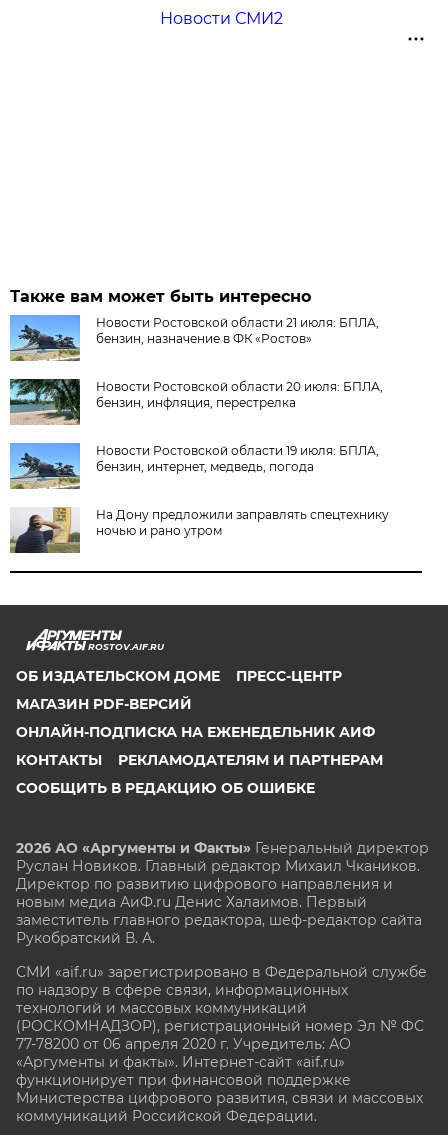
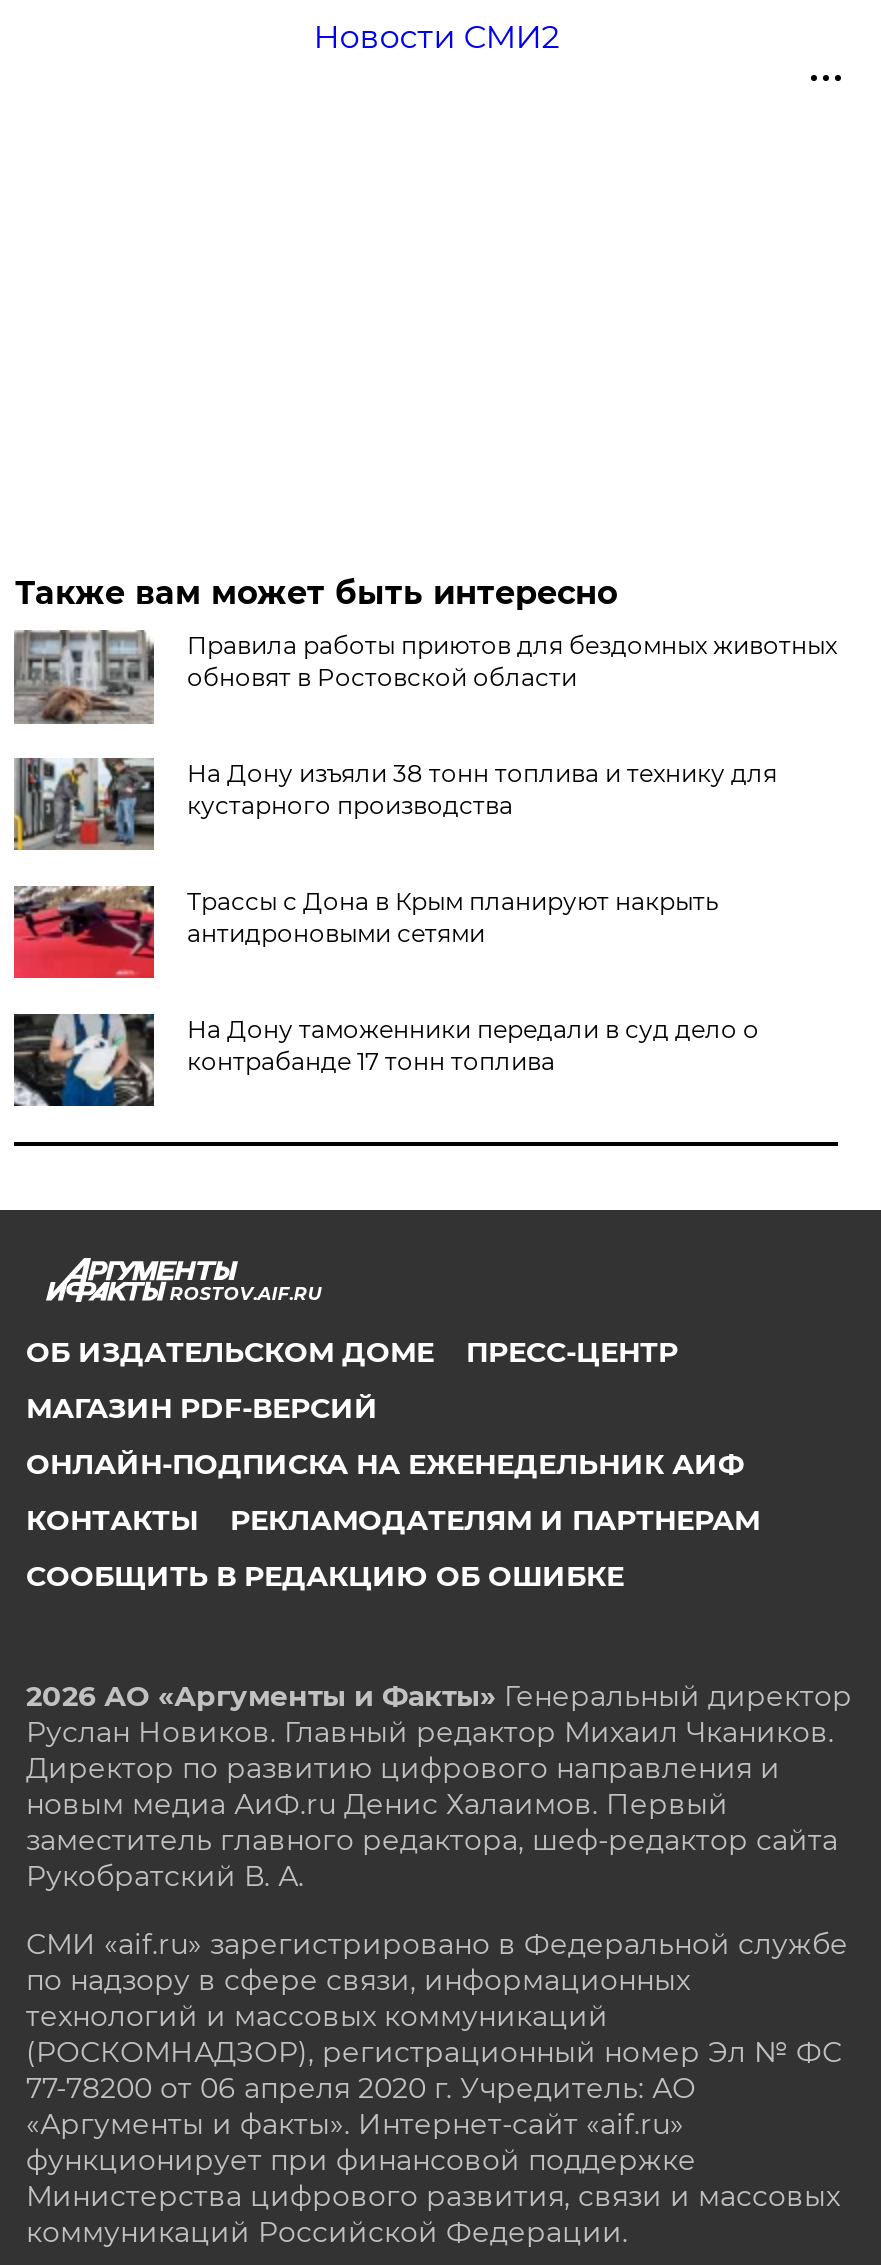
- [image]
- Новости Ростовской области 21 июля: БПЛА,
- бензин, назначение в ФК «Ростов»
+ [image]
+ Правила работы приютов для бездомных животных
+ обновят в Ростовской области

- [image]
- Новости Ростовской области 20 июля: БПЛА,
- бензин, инфляция, перестрелка
+ [image]
+ На Дону изъяли 38 тонн топлива и технику для
+ кустарного производства

- [image]
- Новости Ростовской области 19 июля: БПЛА,
- бензин, интернет, медведь, погода
+ [image]
+ Трассы с Дона в Крым планируют накрыть
+ антидроновыми сетями

- [image]
- На Дону предложили заправлять спецтехнику
- ночью и рано утром
+ [image]
+ На Дону таможенники передали в суд дело о
+ контрабанде 17 тонн топлива
